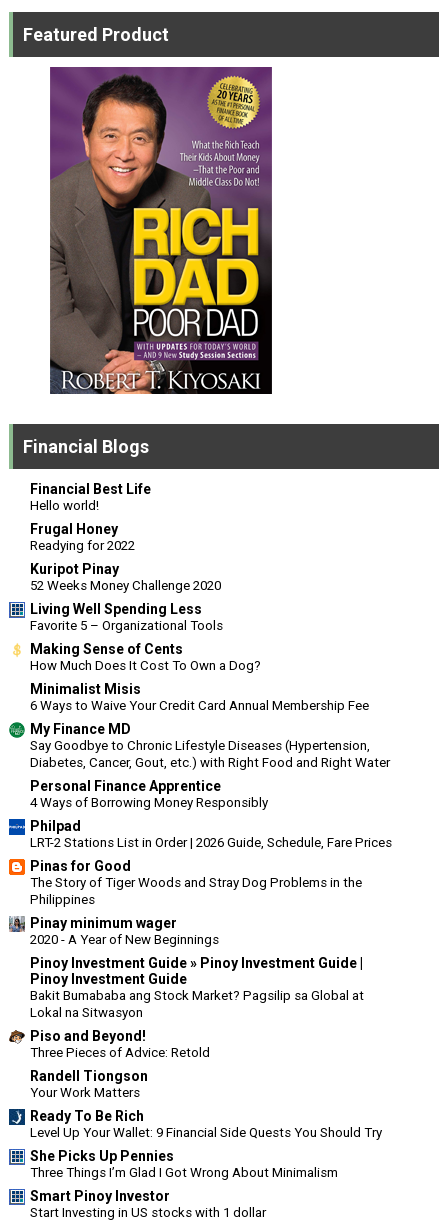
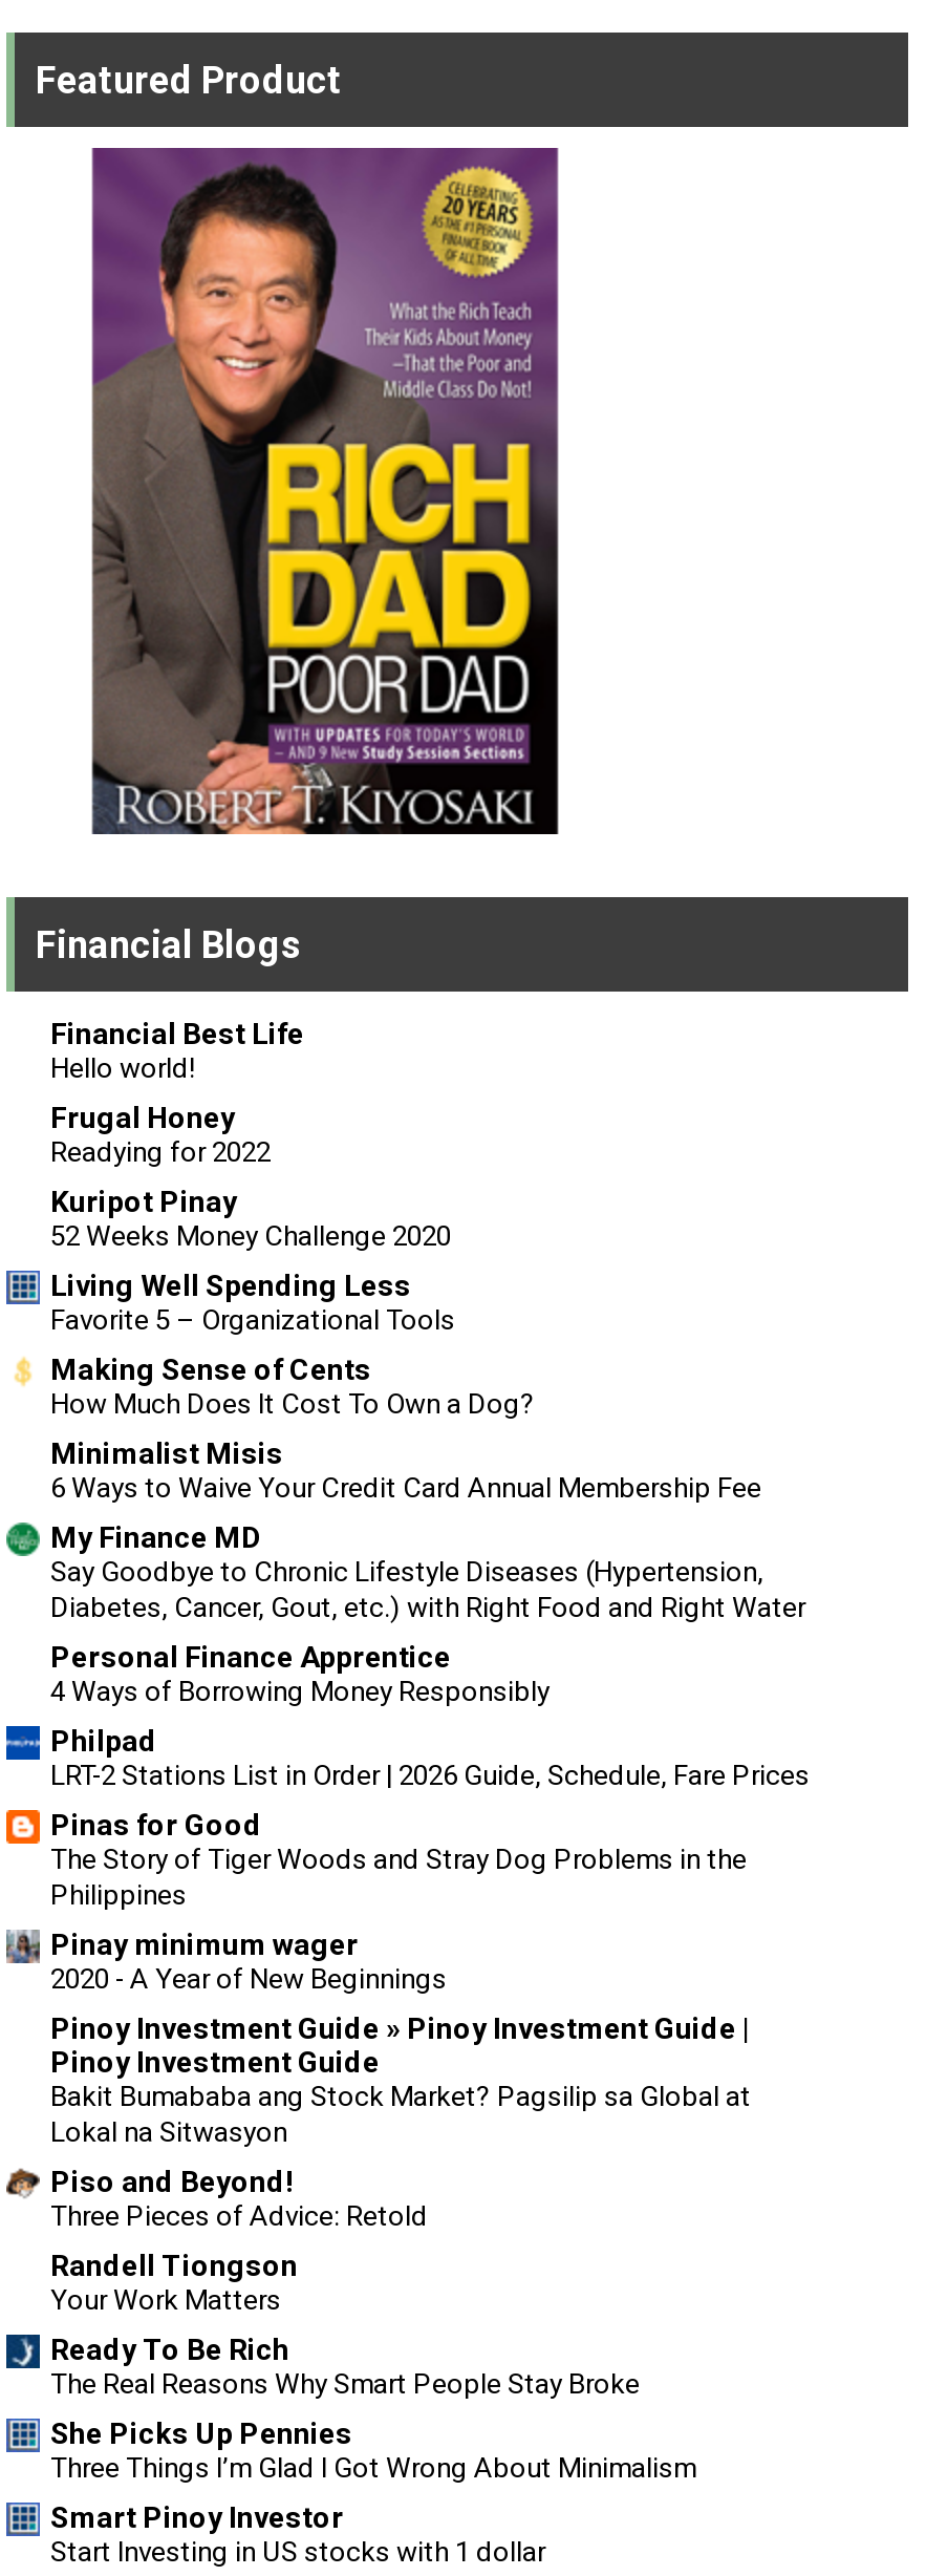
- Level Up Your Wallet: 9 Financial Side Quests You Should Try
+ The Real Reasons Why Smart People Stay Broke
